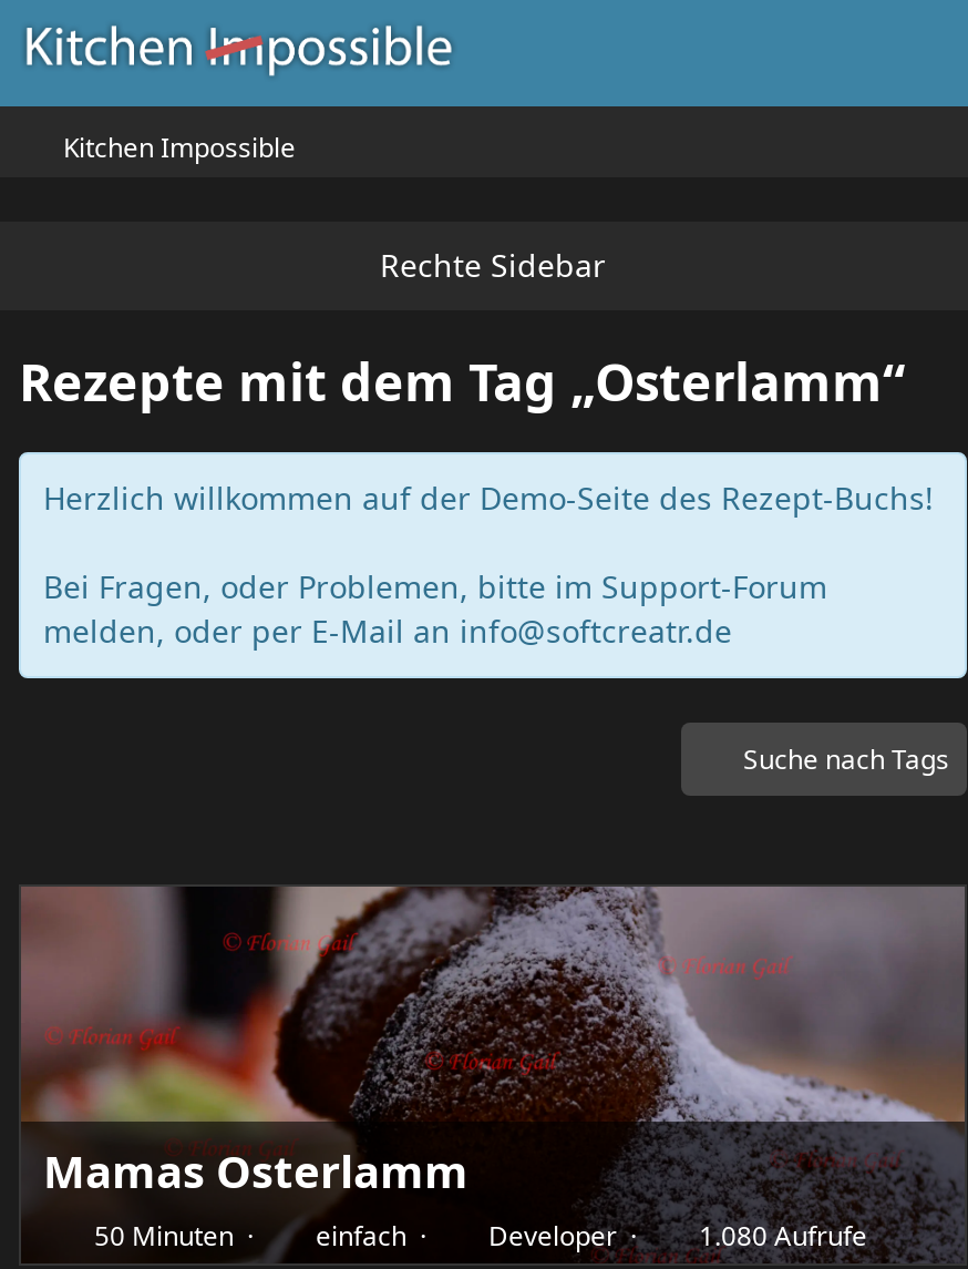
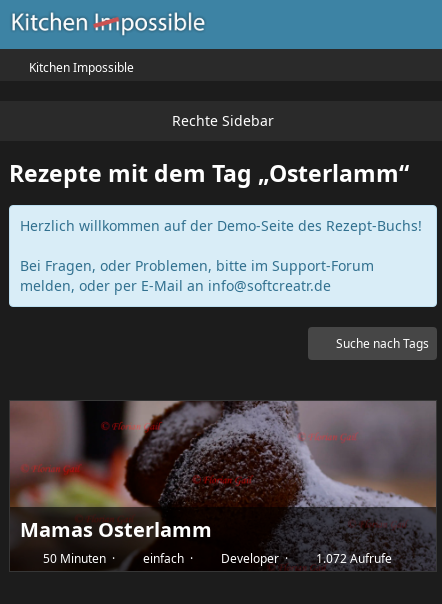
- Developer 1.080 Aufrufe
+ Developer 1.072 Aufrufe
